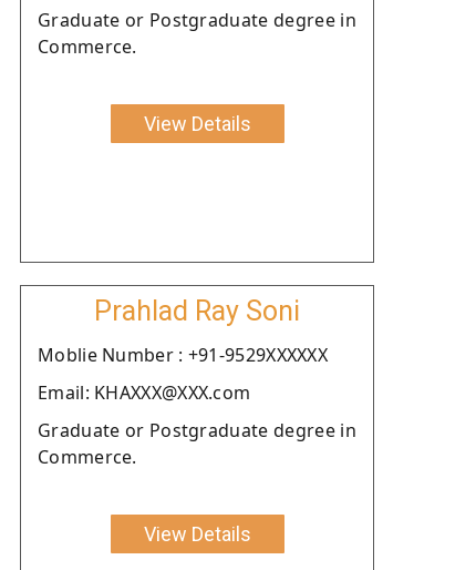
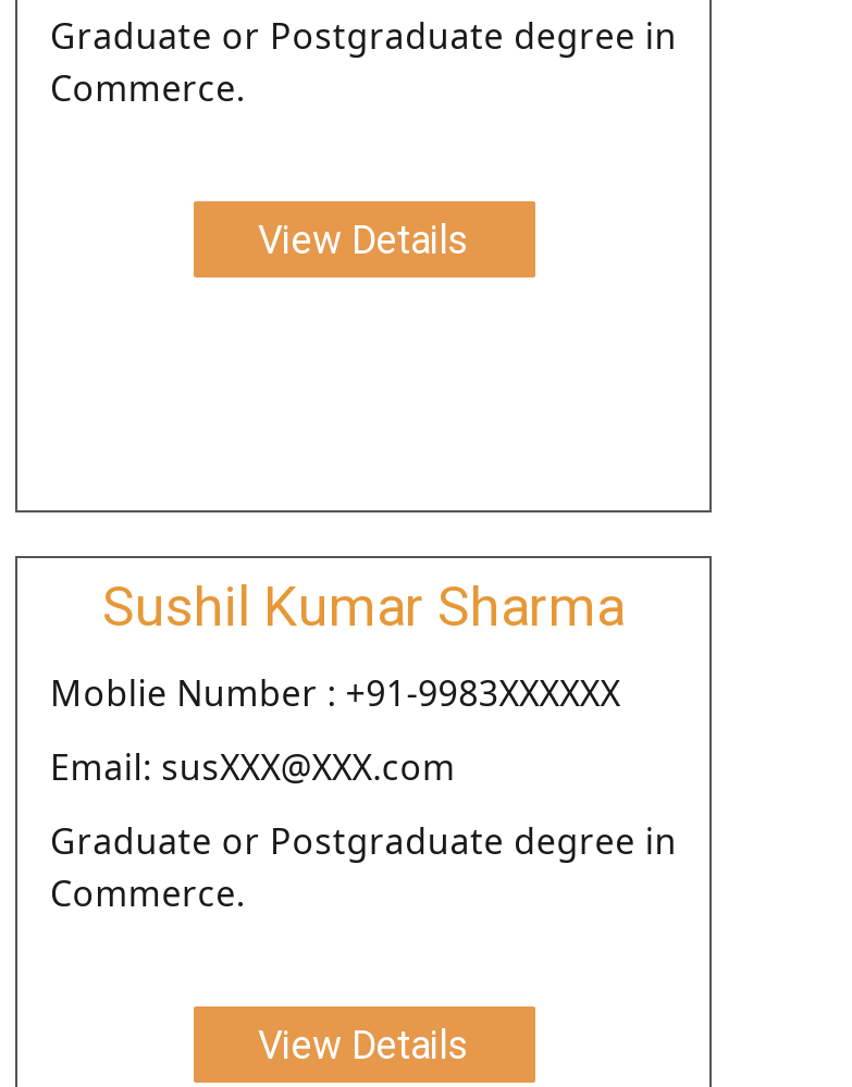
- Prahlad Ray Soni
+ Sushil Kumar Sharma

- Moblie Number : +91-9529XXXXXX
+ Moblie Number : +91-9983XXXXXX

- Email: KHAXXX@XXX.com
+ Email: susXXX@XXX.com
